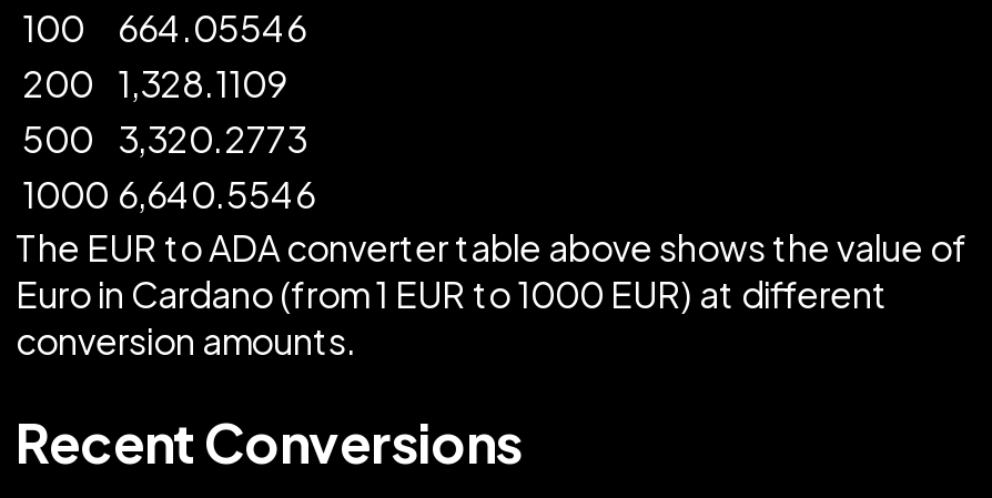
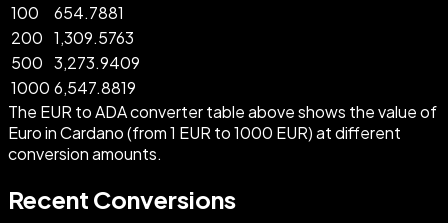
- 100 664.05546
+ 100 654.7881

- 200 1,328.1109
+ 200 1,309.5763

- 500 3,320.2773
+ 500 3,273.9409

- 1000 6,640.5546
+ 1000 6,547.8819
